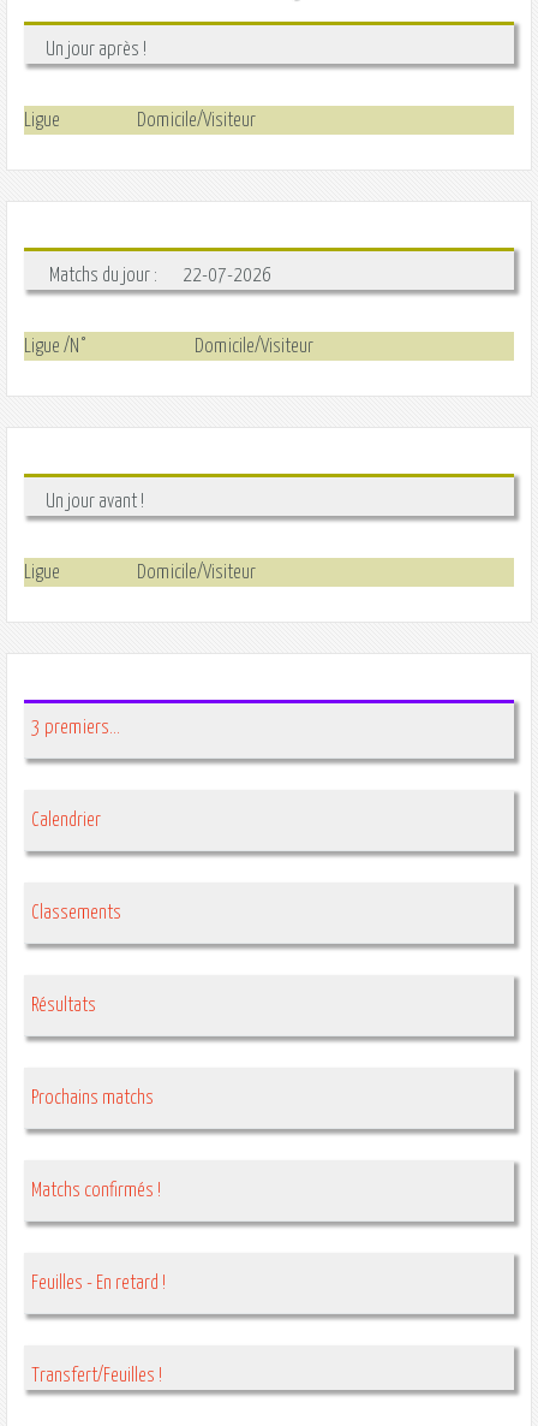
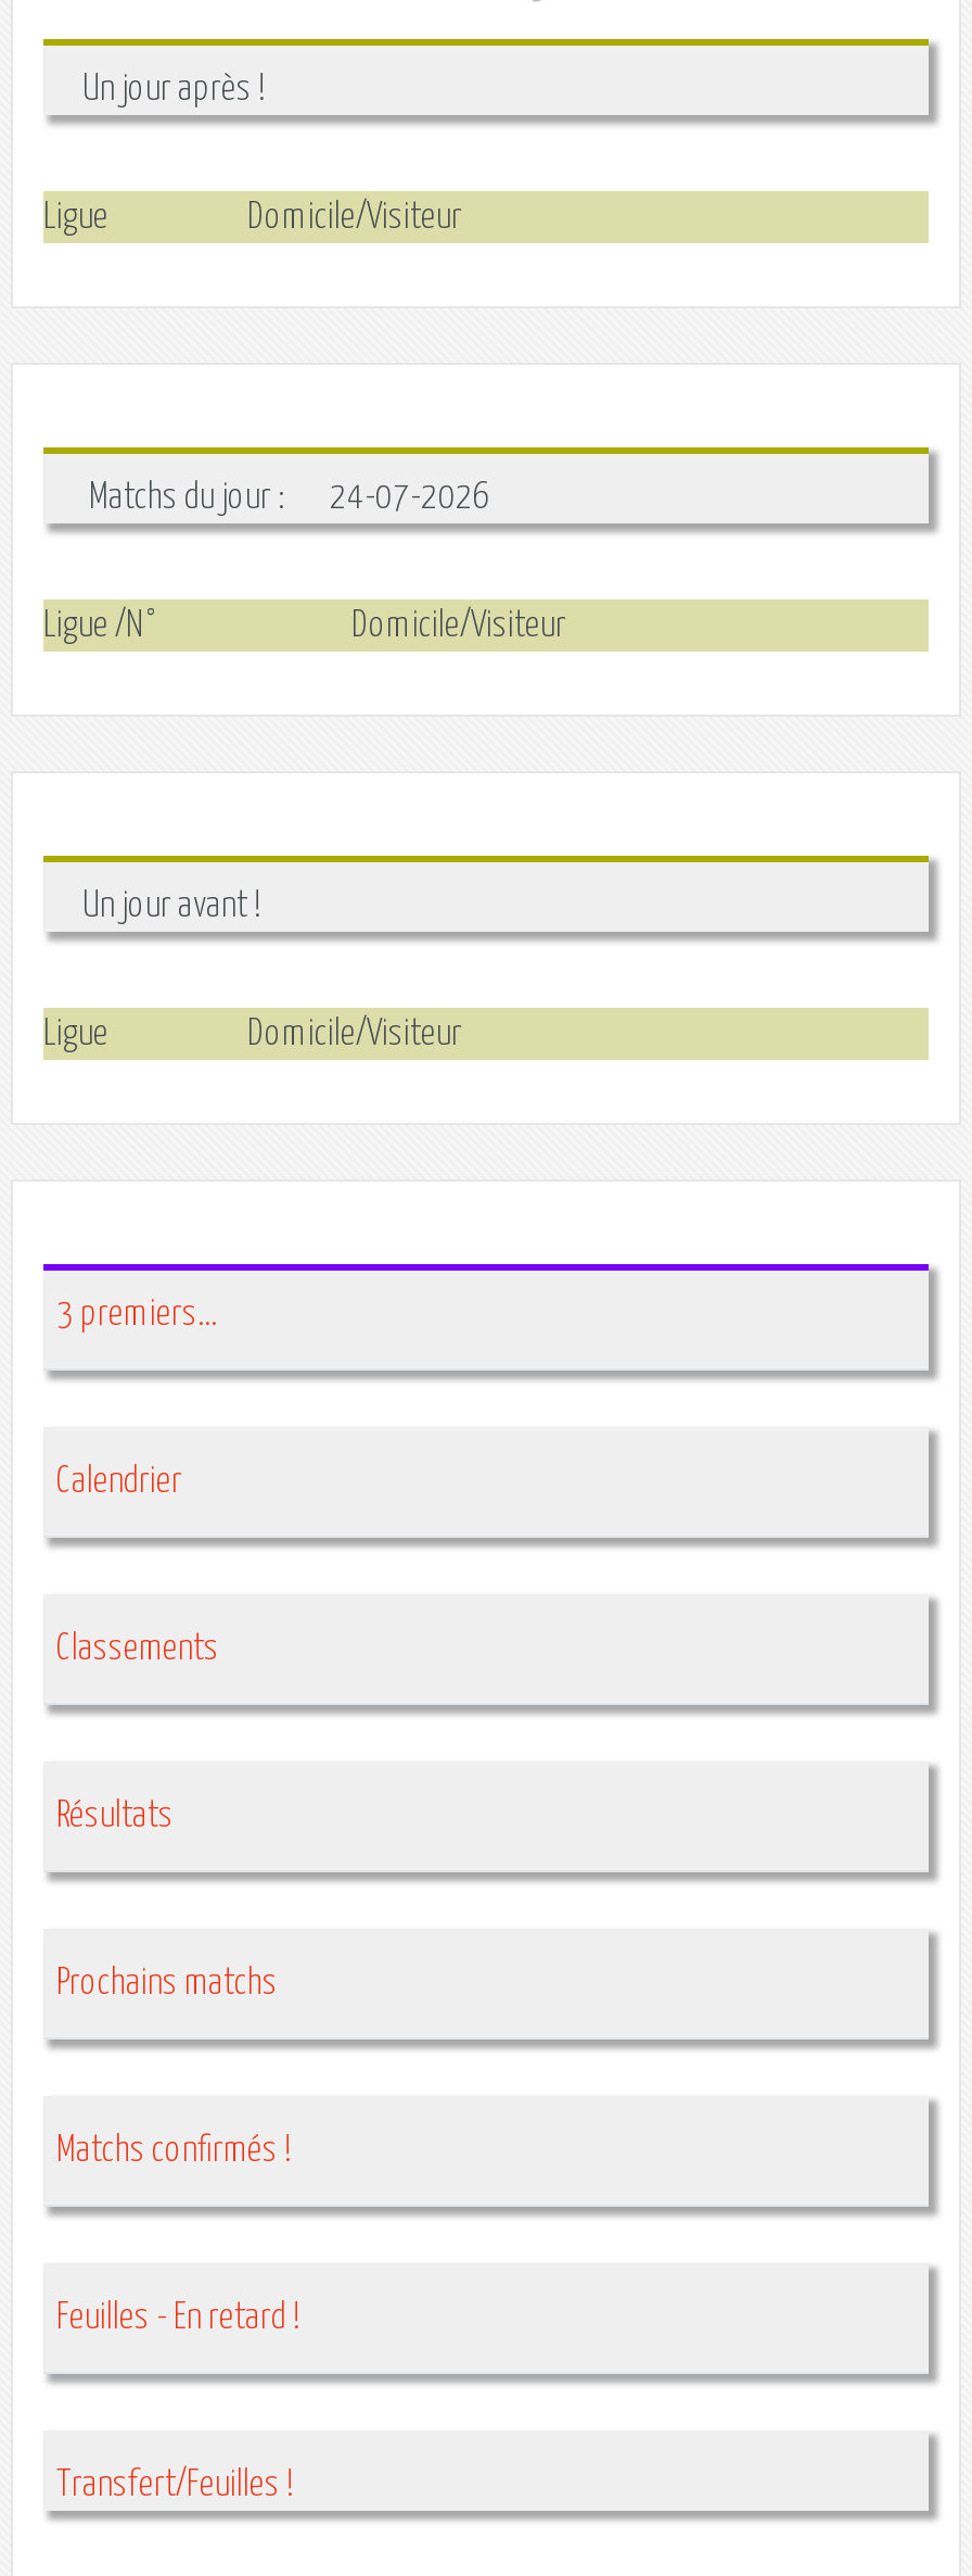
- Matchs du jour : 22-07-2026
+ Matchs du jour : 24-07-2026
